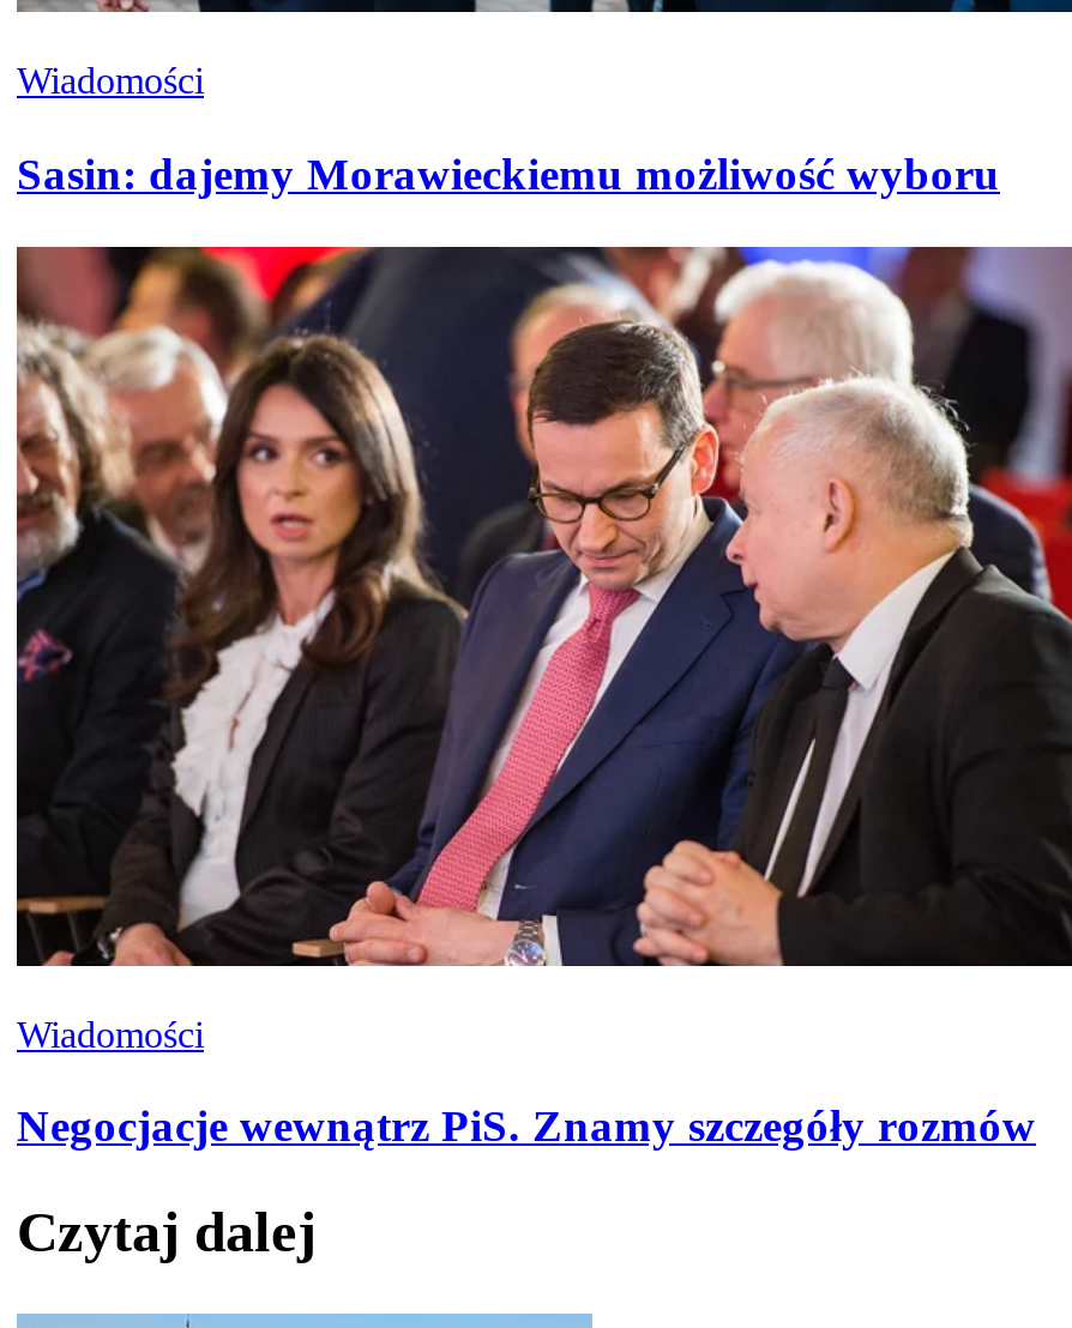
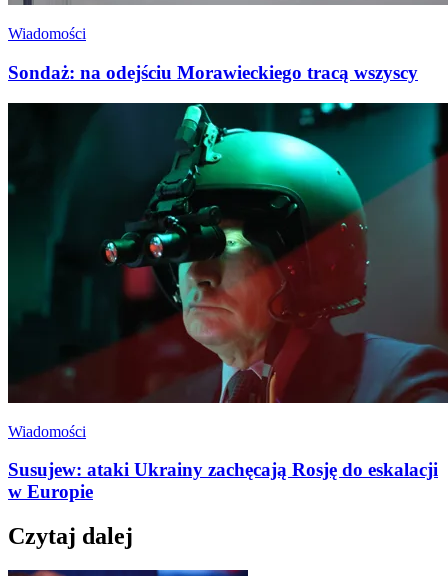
- Sasin: dajemy Morawieckiemu możliwość wyboru
+ Sondaż: na odejściu Morawieckiego tracą wszyscy

- [image]
+ [image]

- Negocjacje wewnątrz PiS. Znamy szczegóły rozmów
+ Susujew: ataki Ukrainy zachęcają Rosję do eskalacji
+ w Europie
